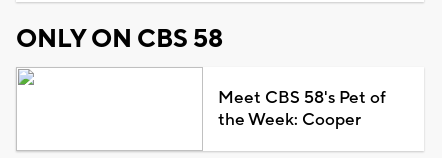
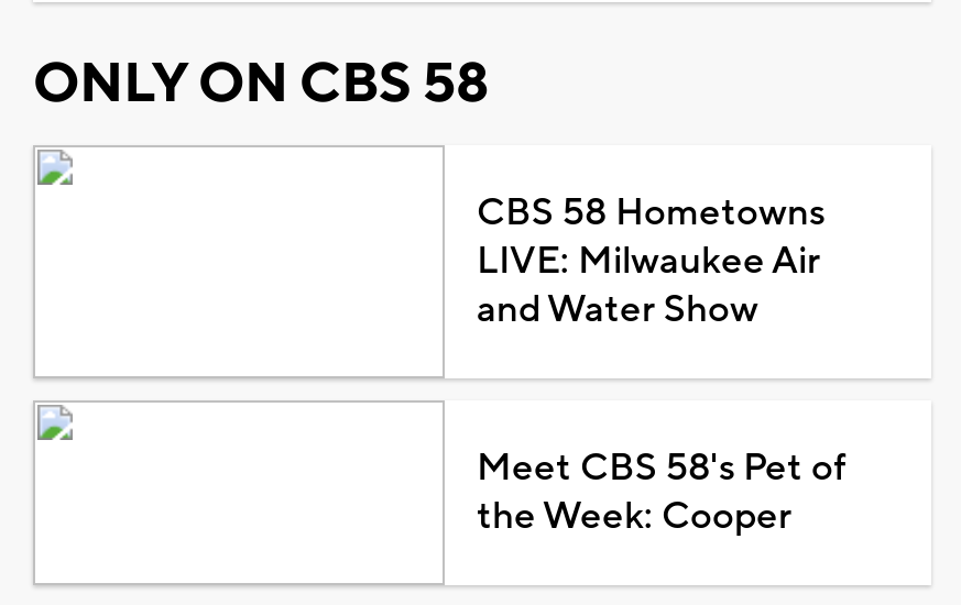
+ CBS 58 Hometowns
+ LIVE: Milwaukee Air
+ and Water Show
